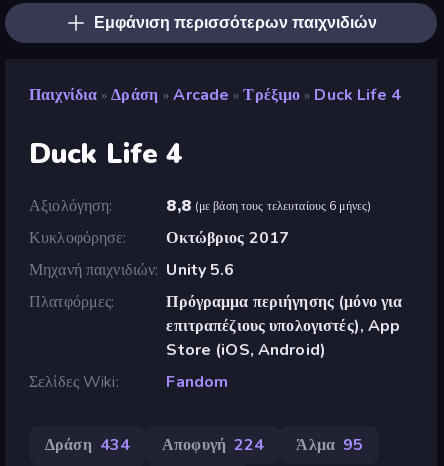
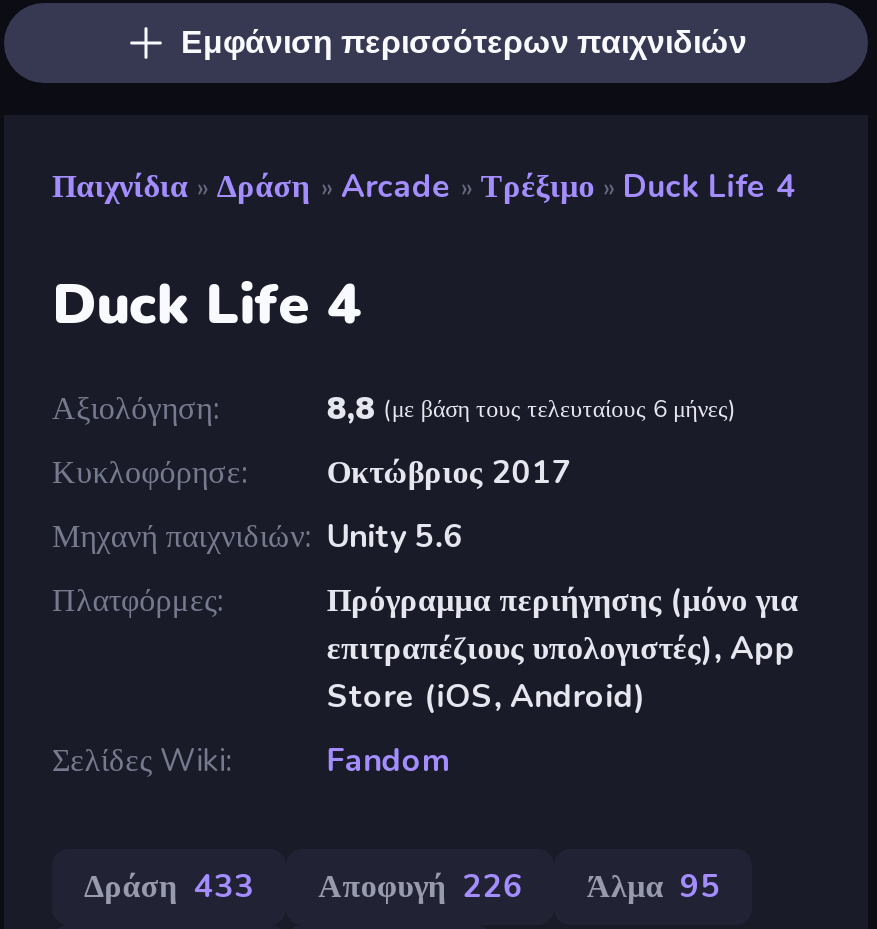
- Δράση 434
+ Δράση 433

- Αποφυγή 224
+ Αποφυγή 226
